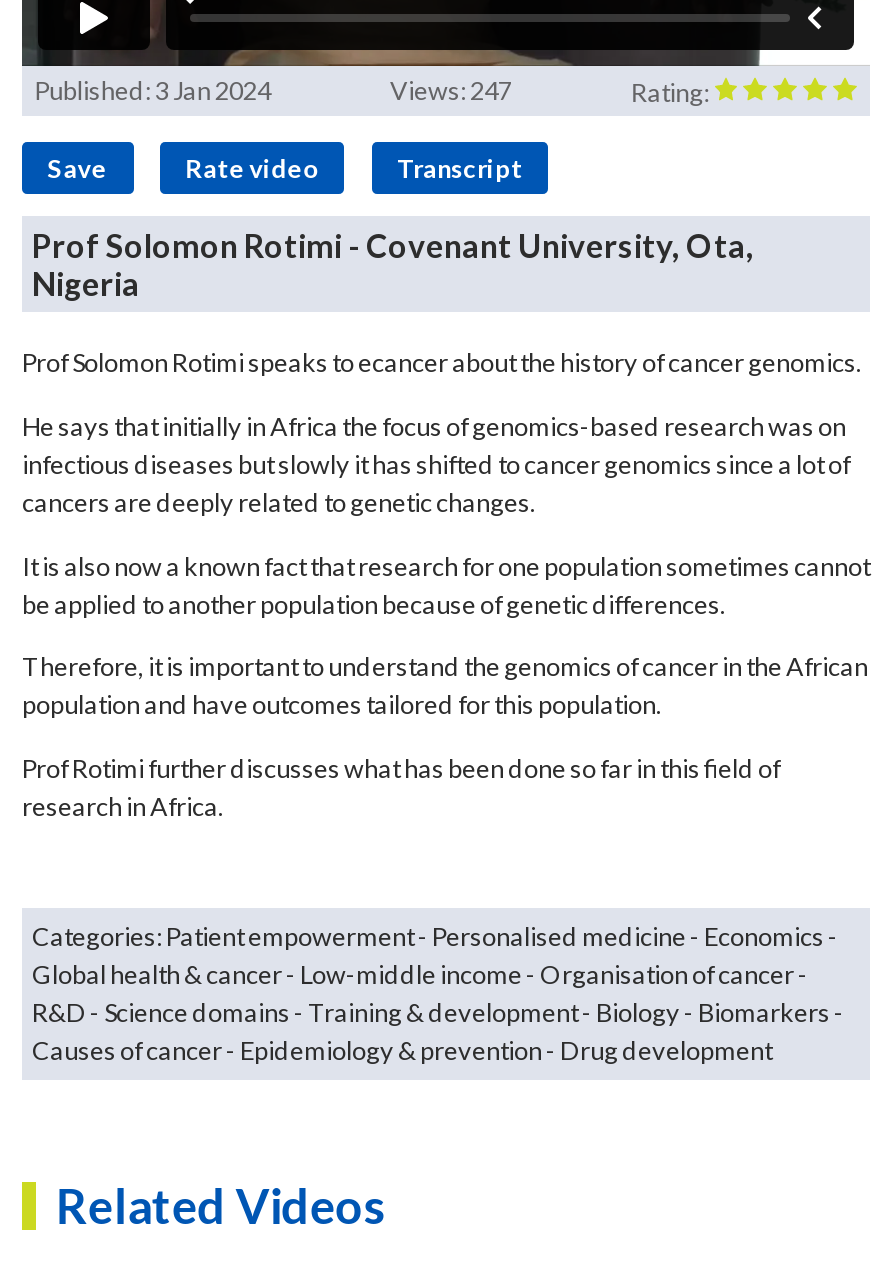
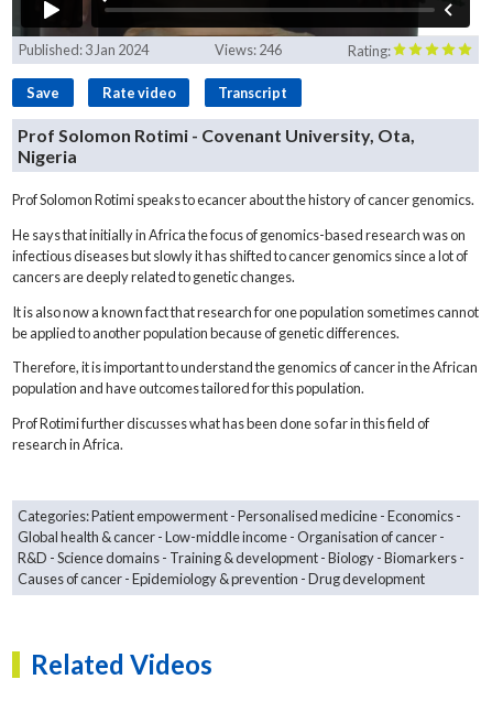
- Views: 247
+ Views: 246
